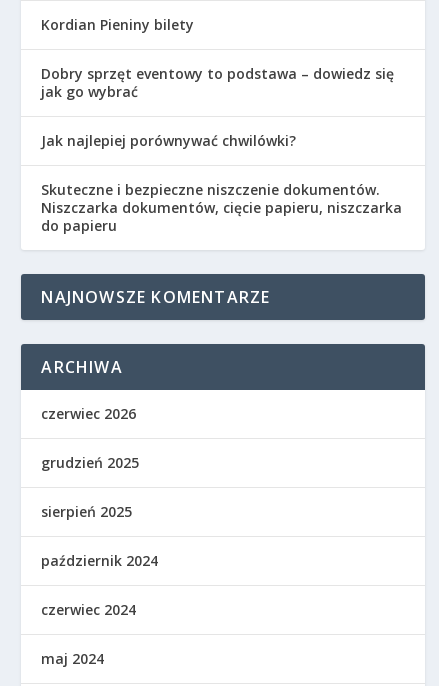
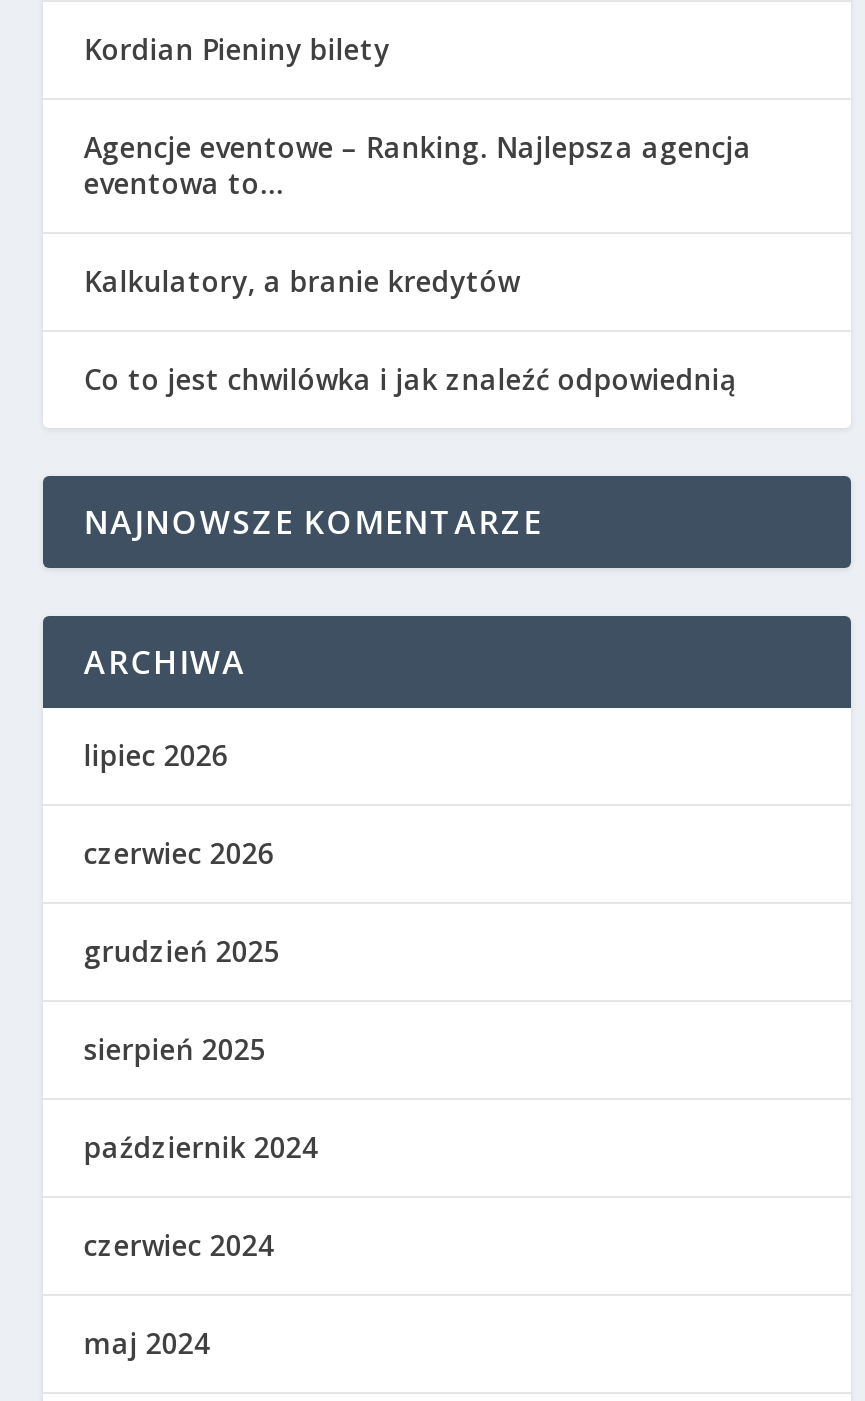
- Dobry sprzęt eventowy to podstawa – dowiedz się
- jak go wybrać
+ Agencje eventowe – Ranking. Najlepsza agencja
+ eventowa to…

- Jak najlepiej porównywać chwilówki?
+ Kalkulatory, a branie kredytów

- Skuteczne i bezpieczne niszczenie dokumentów.
- Niszczarka dokumentów, cięcie papieru, niszczarka
- do papieru
+ Co to jest chwilówka i jak znaleźć odpowiednią

moved up: NAJNOWSZE KOMENTARZE | ARCHIWA

+ lipiec 2026
